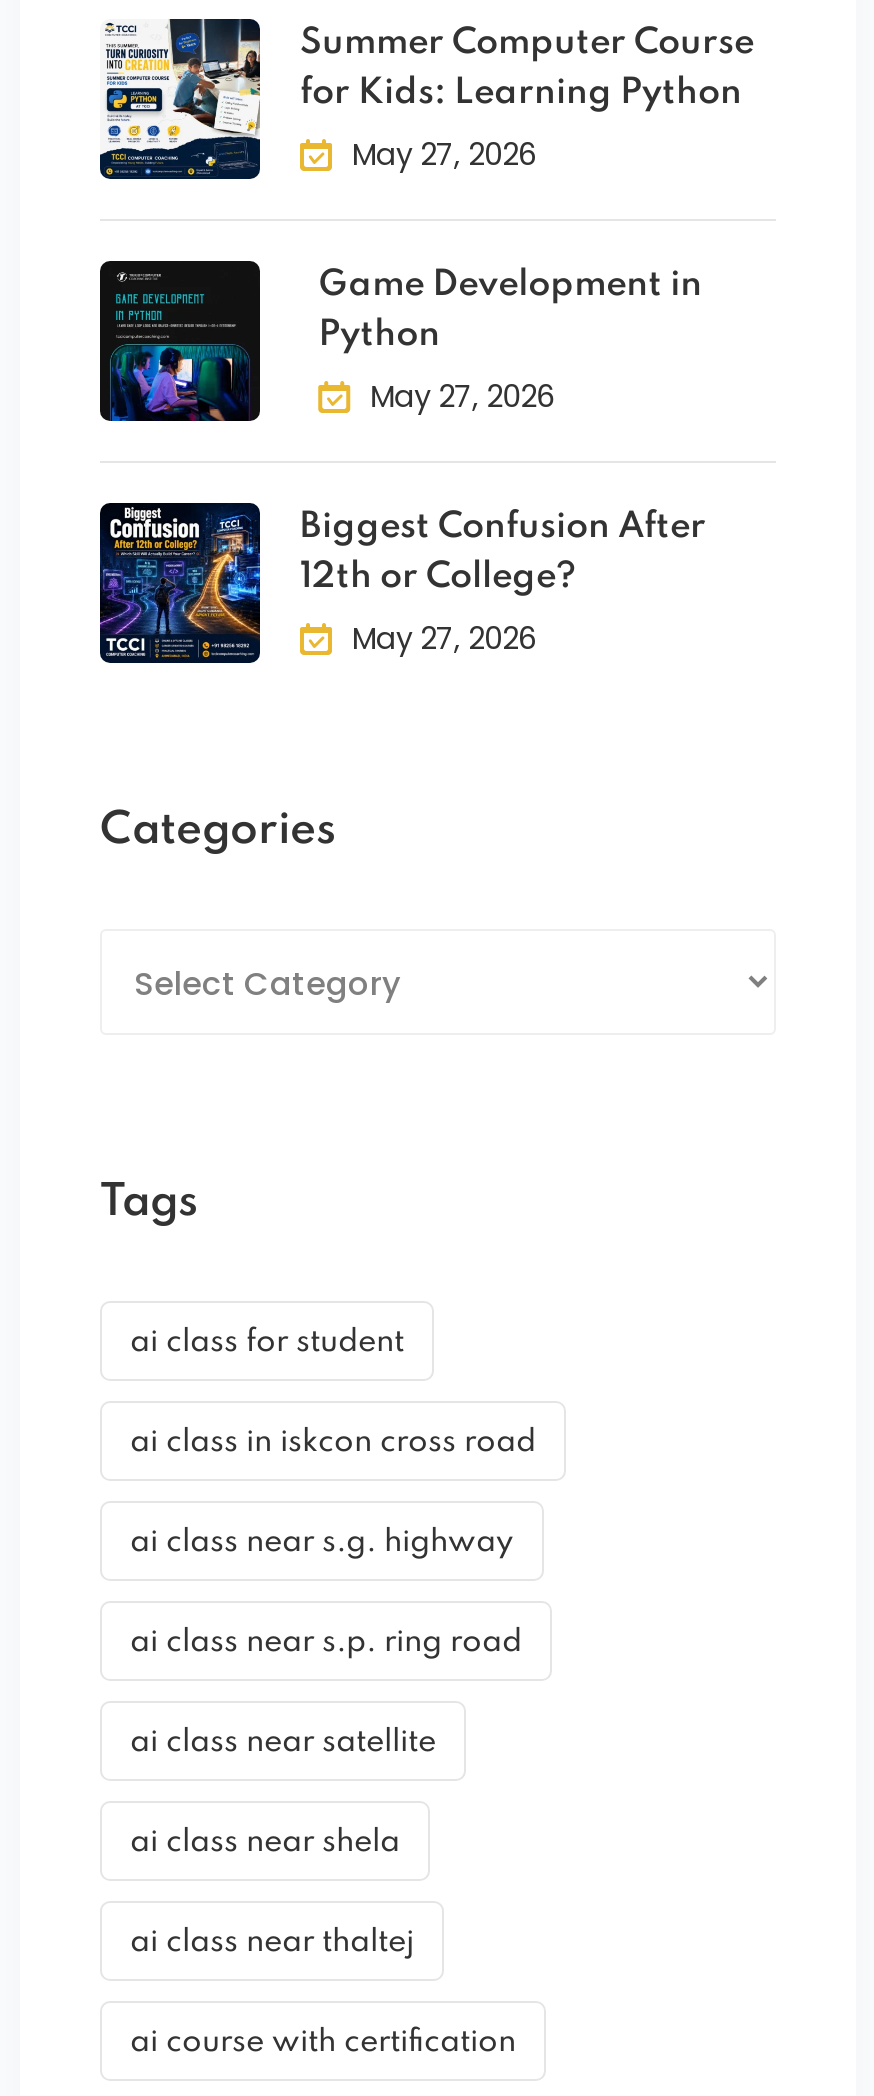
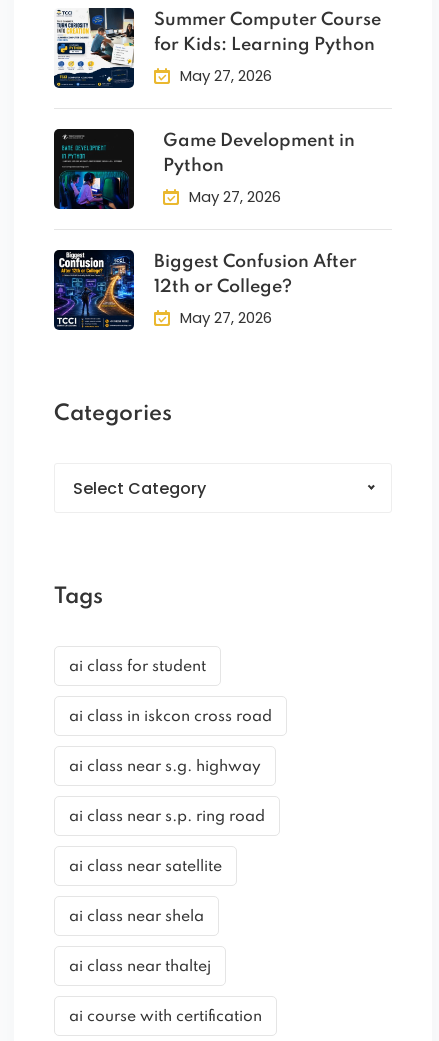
+ Select Category
